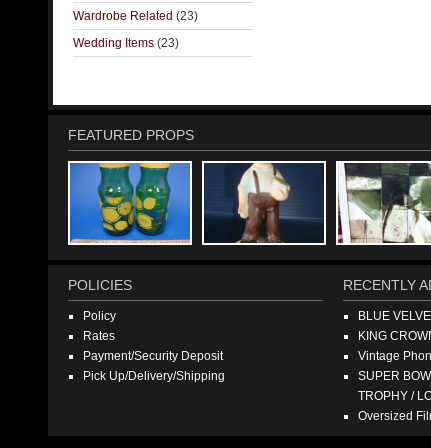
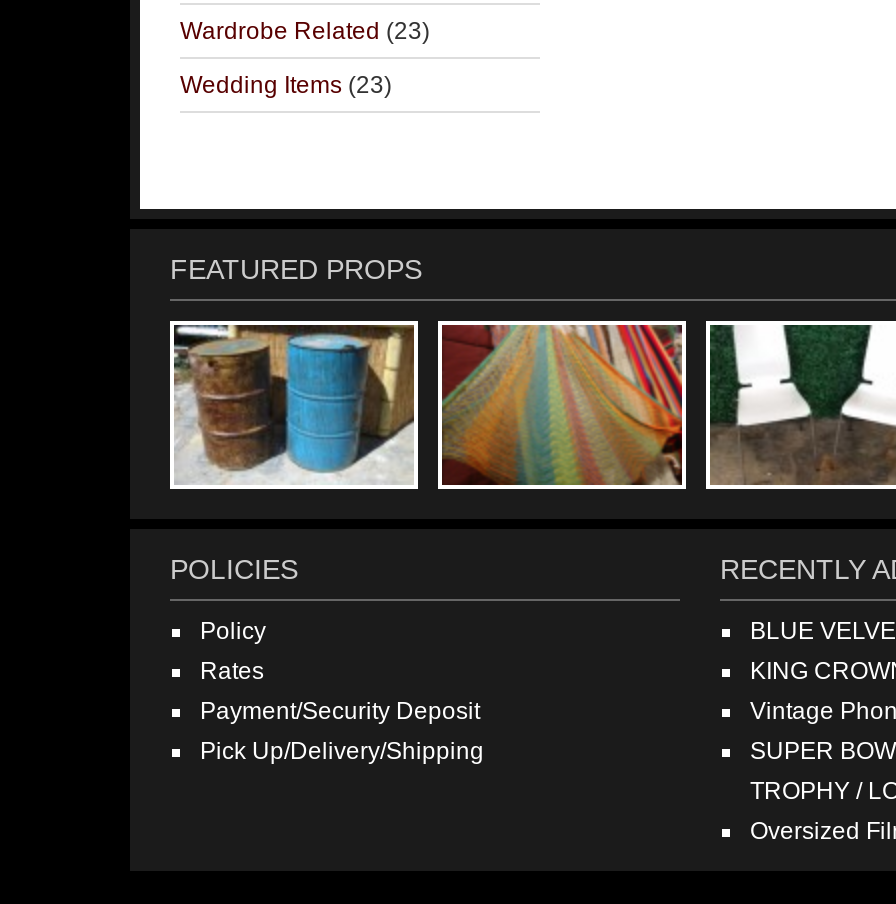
- [image]
+ [image]

- [image]
+ [image]

- [image]
+ [image]
